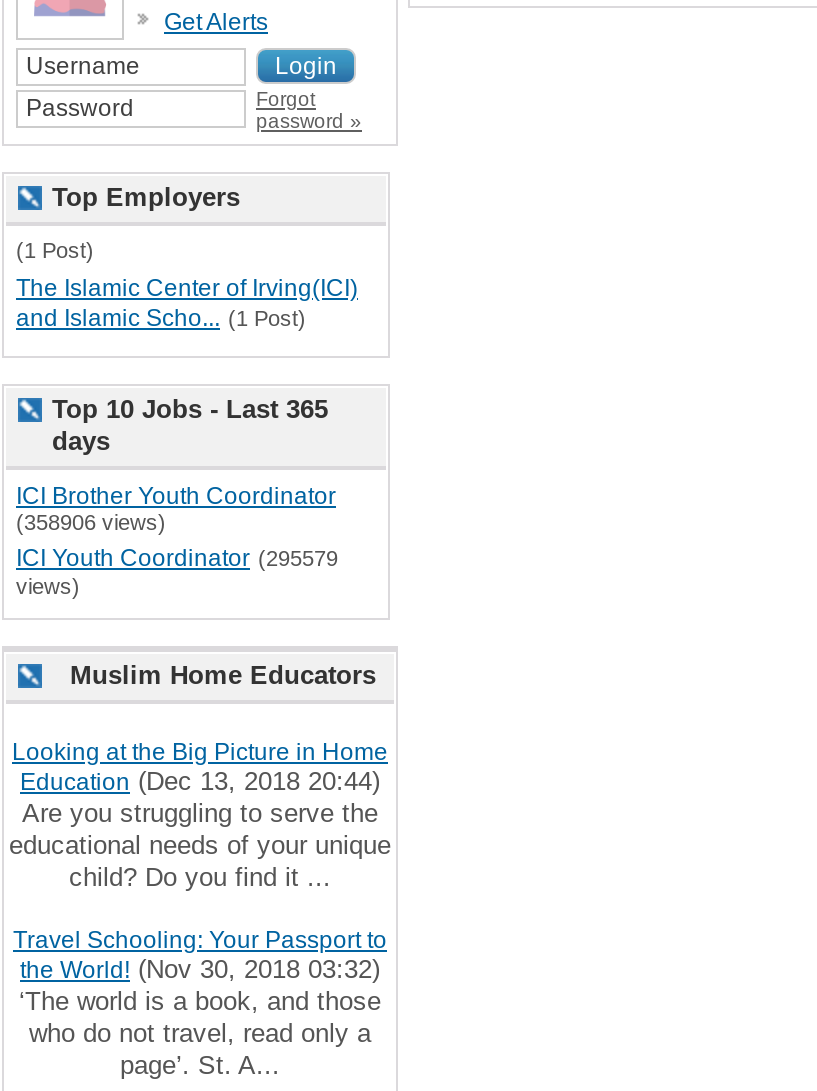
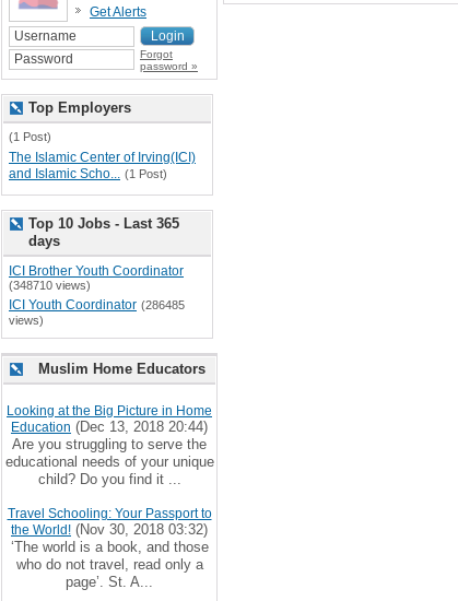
- (358906 views)
+ (348710 views)

- ICI Youth Coordinator (295579
+ ICI Youth Coordinator (286485
